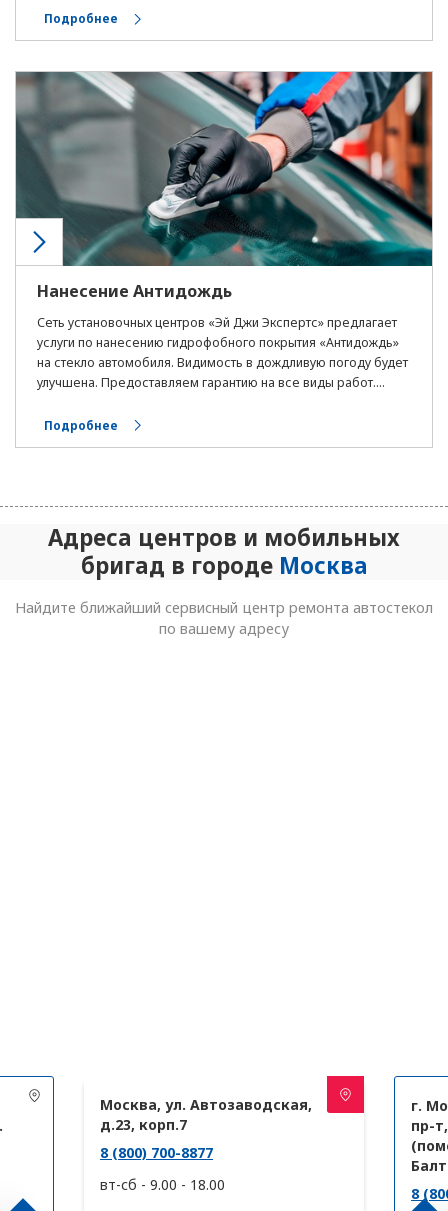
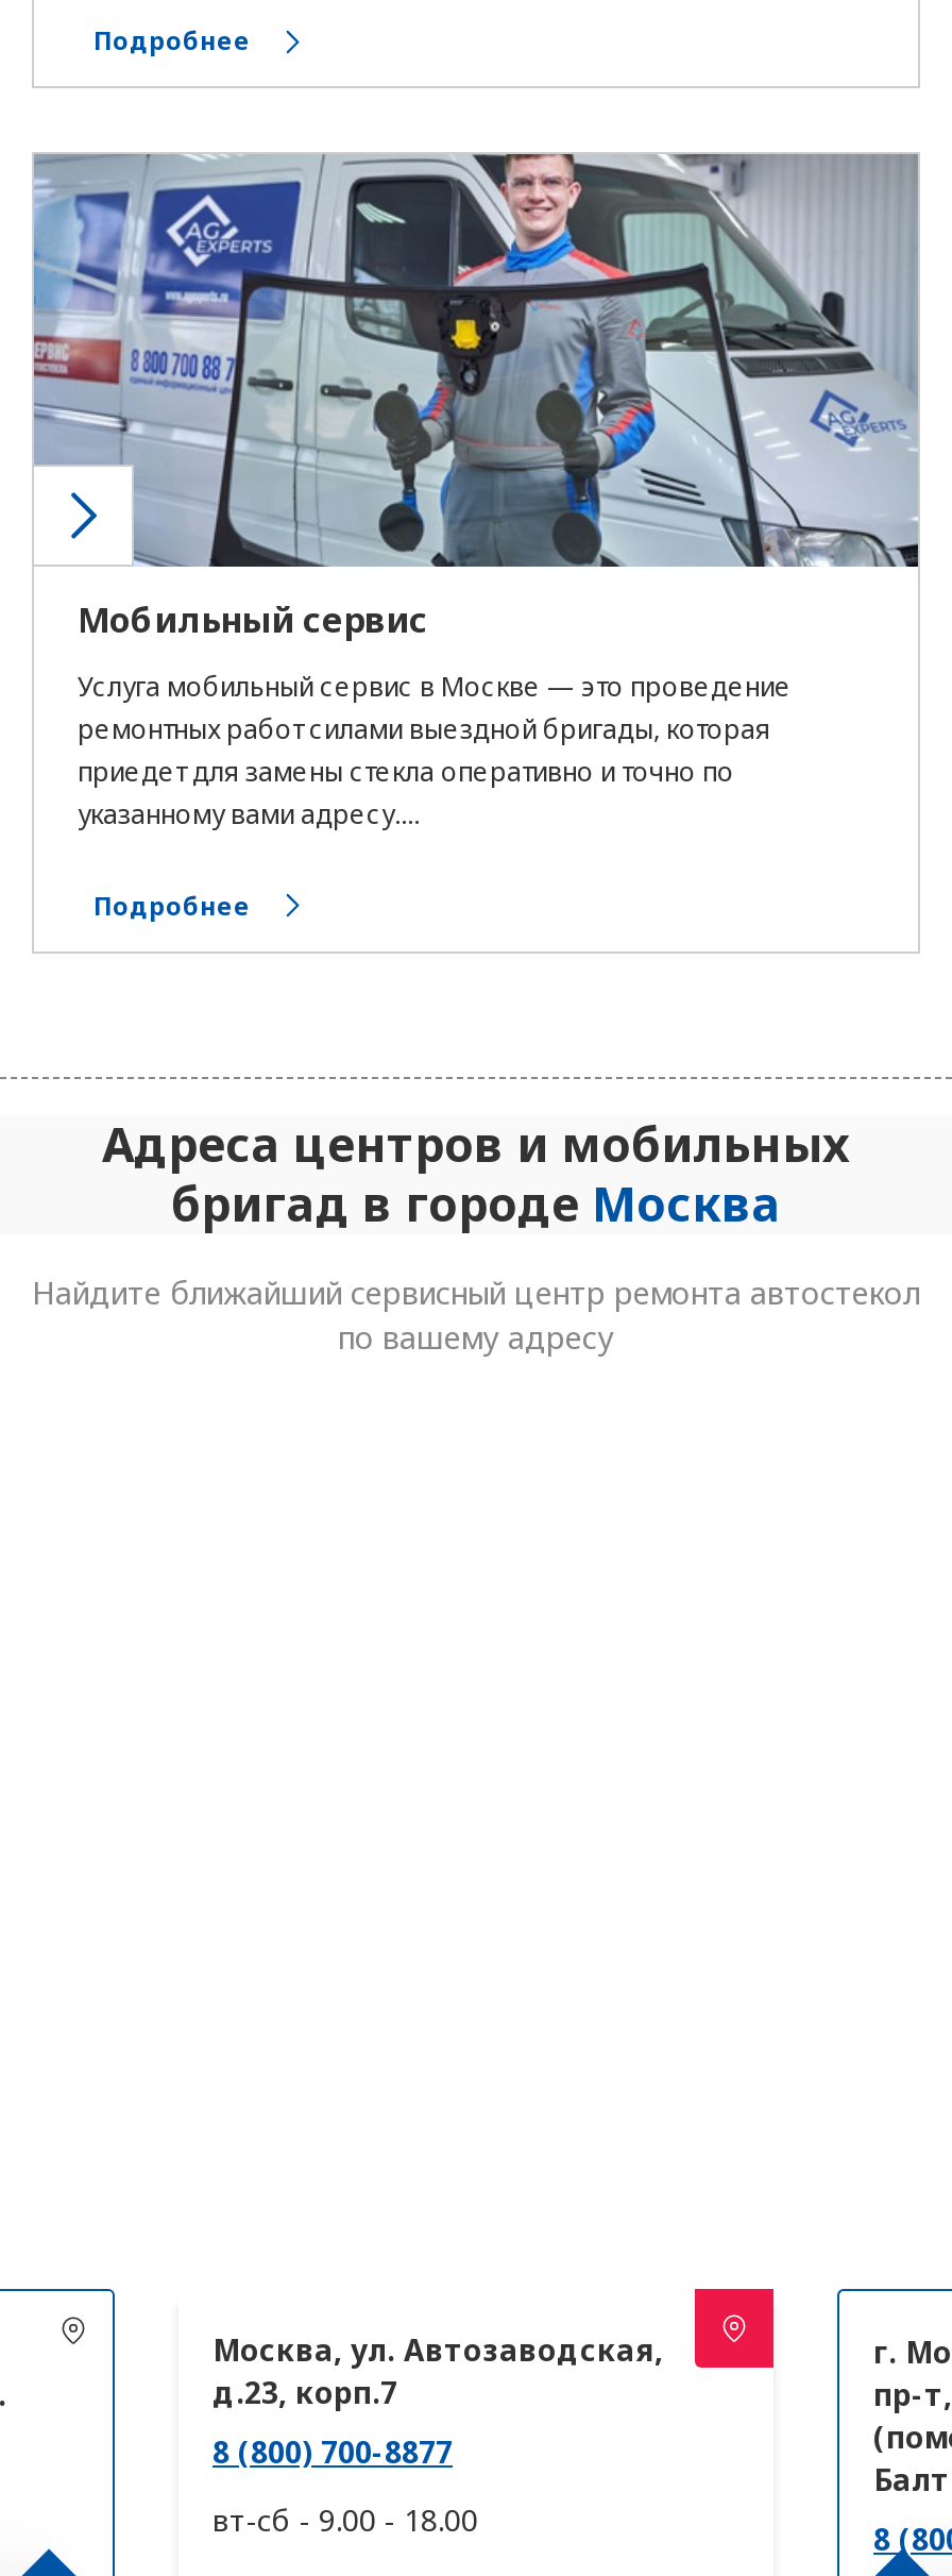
- [image]
- Нанесение Антидождь
+ [image]
+ Мобильный сервис

- Сеть установочных центров «Эй Джи Экспертс» предлагает
- услуги по нанесению гидрофобного покрытия «Антидождь»
- на стекло автомобиля. Видимость в дождливую погоду будет
- улучшена. Предоставляем гарантию на все виды работ....
+ Услуга мобильный сервис в Москве — это проведение
+ ремонтных работ силами выездной бригады, которая
+ приедет для замены стекла оперативно и точно по
+ указанному вами адресу....
